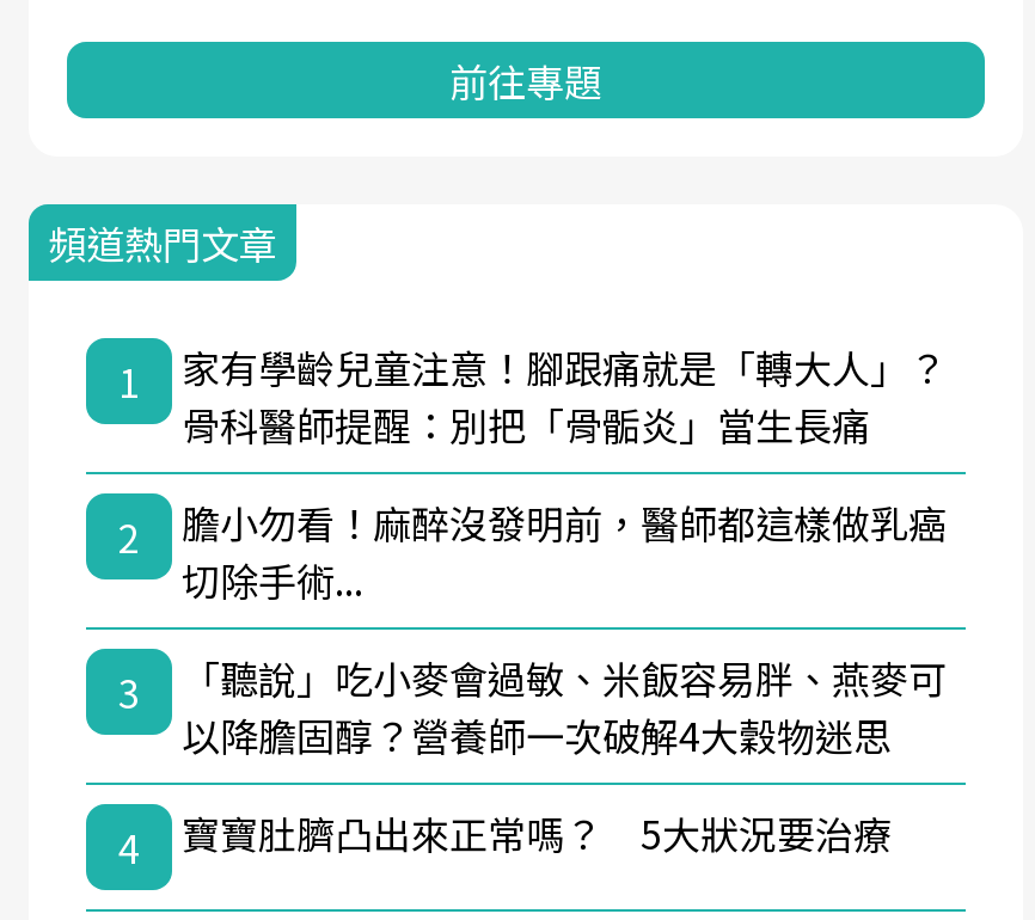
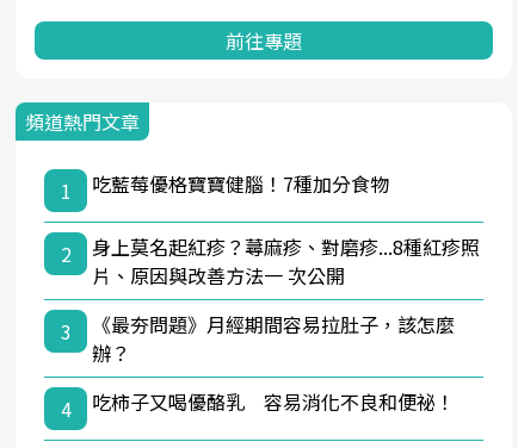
- 家有學齡兒童注意！腳跟痛就是「轉大人」？
- 骨科醫師提醒：別把「骨骺炎」當生長痛
+ 吃藍莓優格寶寶健腦！7種加分食物

- 膽小勿看！麻醉沒發明前，醫師都這樣做乳癌
- 切除手術...
+ 身上莫名起紅疹？蕁麻疹、對磨疹...8種紅疹照
+ 片、原因與改善方法一 次公開

- 「聽說」吃小麥會過敏、米飯容易胖、燕麥可
- 以降膽固醇？營養師一次破解4大穀物迷思
+ 《最夯問題》月經期間容易拉肚子，該怎麼
+ 辦？

- 寶寶肚臍凸出來正常嗎？ 5大狀況要治療
+ 吃柿子又喝優酪乳 容易消化不良和便祕！
